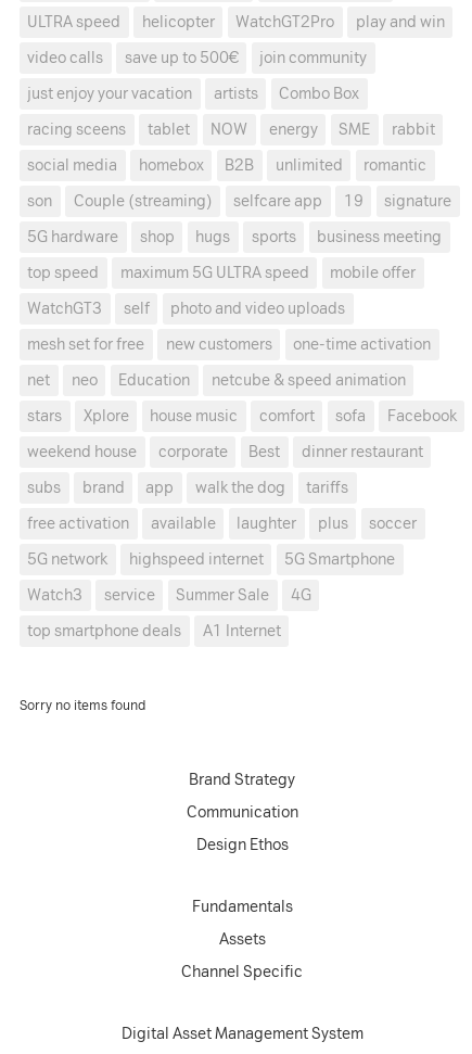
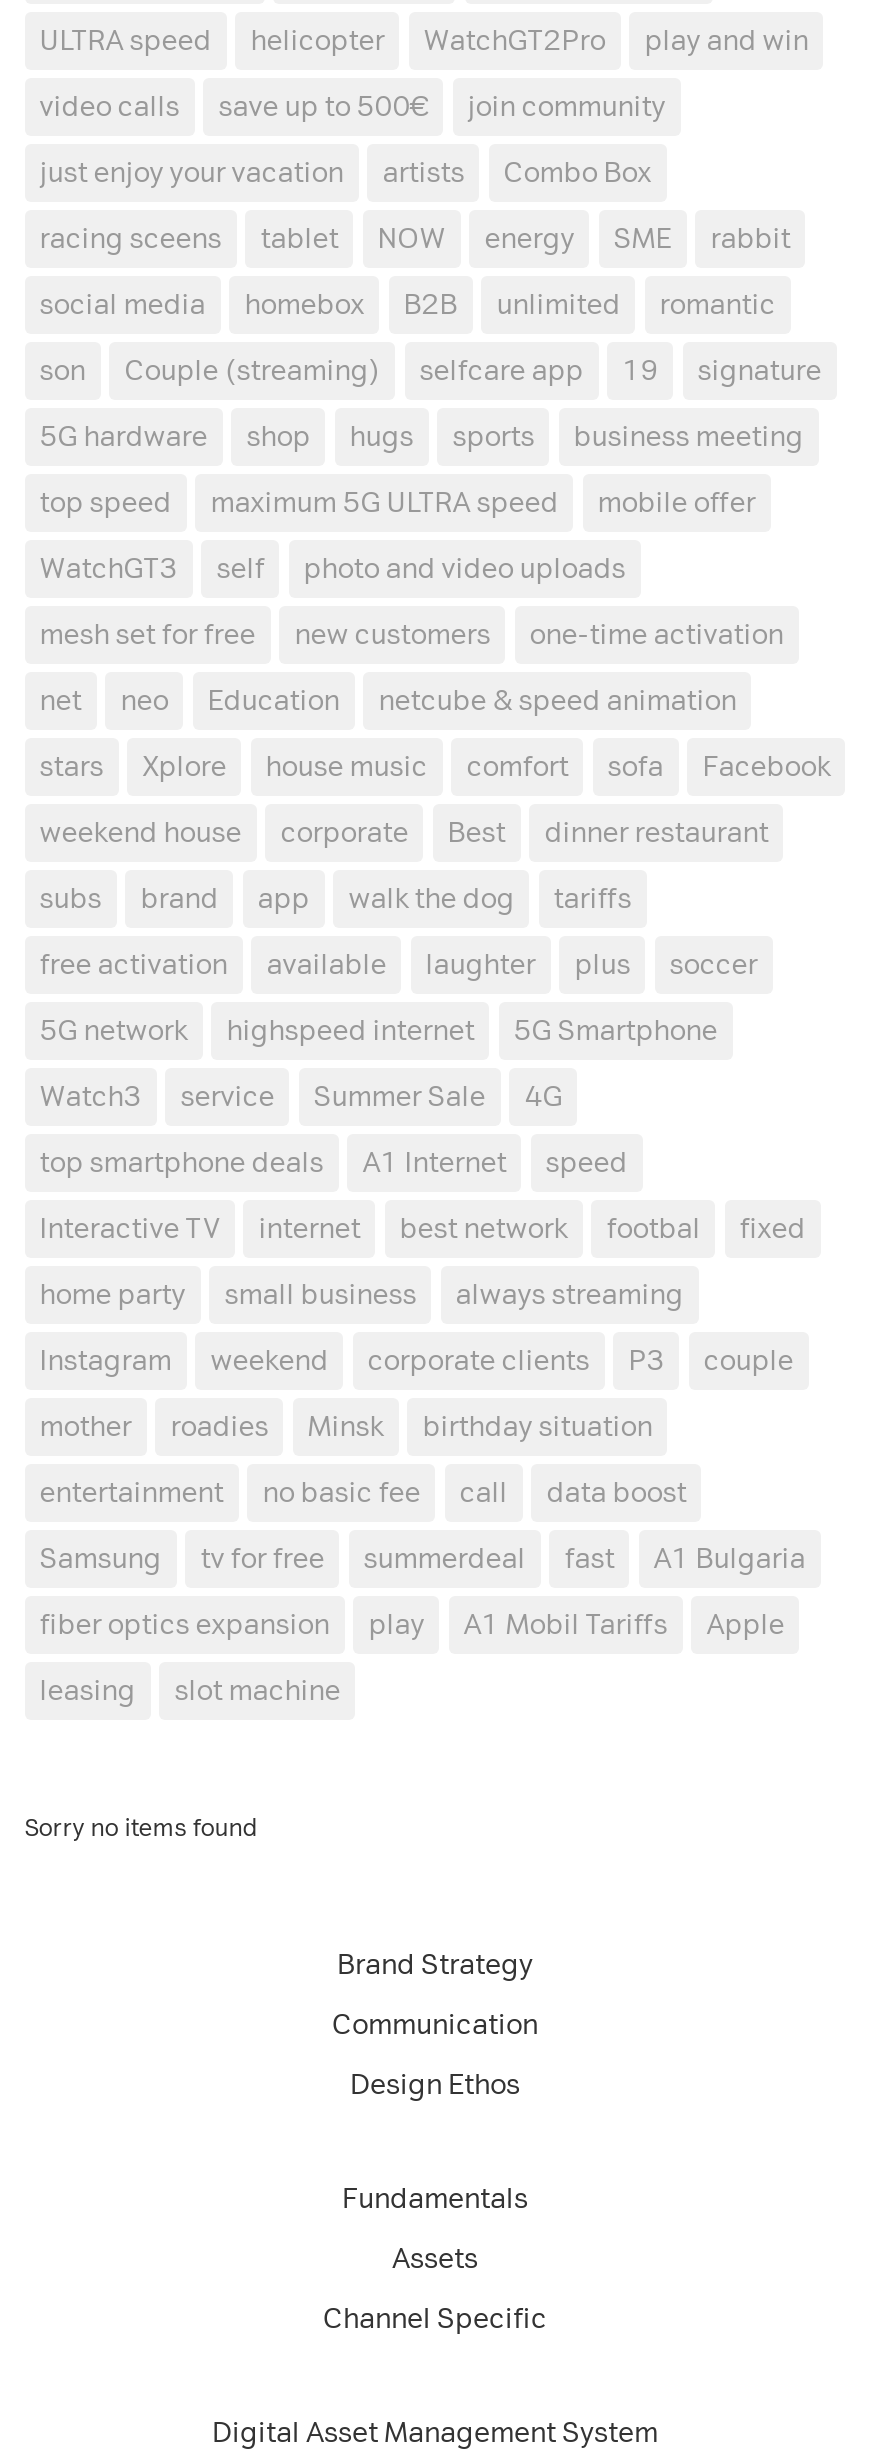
+ speed
+ Interactive TV
+ internet
+ best network
+ footbal
+ fixed
+ home party
+ small business
+ always streaming
+ Instagram
+ weekend
+ corporate clients
+ P3
+ couple
+ mother
+ roadies
+ Minsk
+ birthday situation
+ entertainment
+ no basic fee
+ call
+ data boost
+ Samsung
+ tv for free
+ summerdeal
+ fast
+ A1 Bulgaria
+ fiber optics expansion
+ play
+ A1 Mobil Tariffs
+ Apple
+ leasing
+ slot machine
